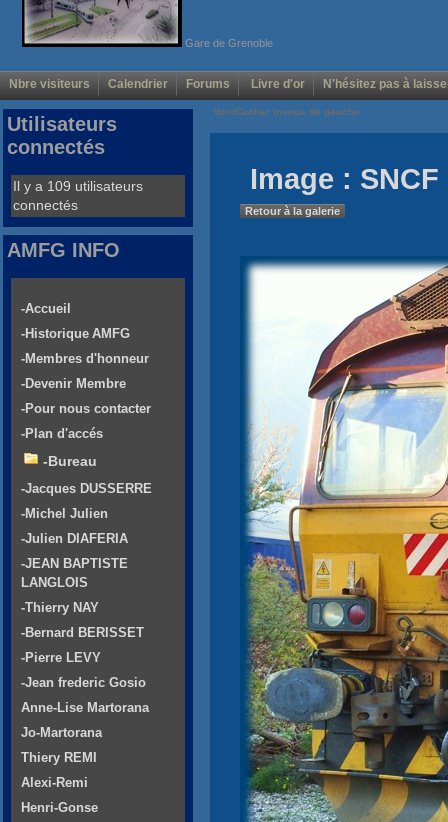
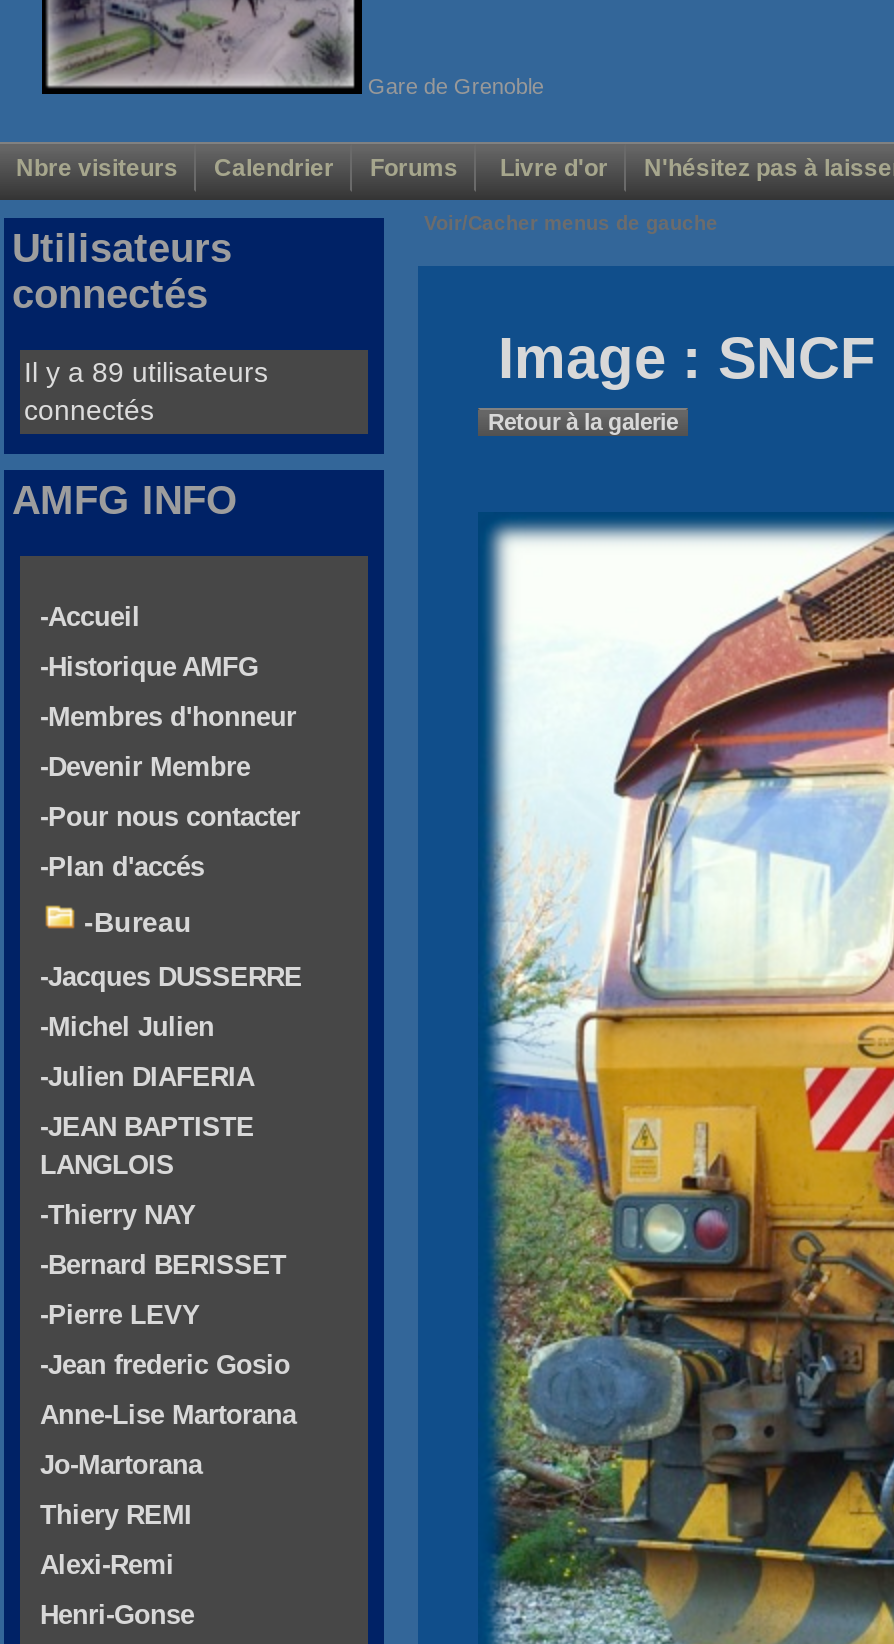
- Il y a 109 utilisateurs
+ Il y a 89 utilisateurs
